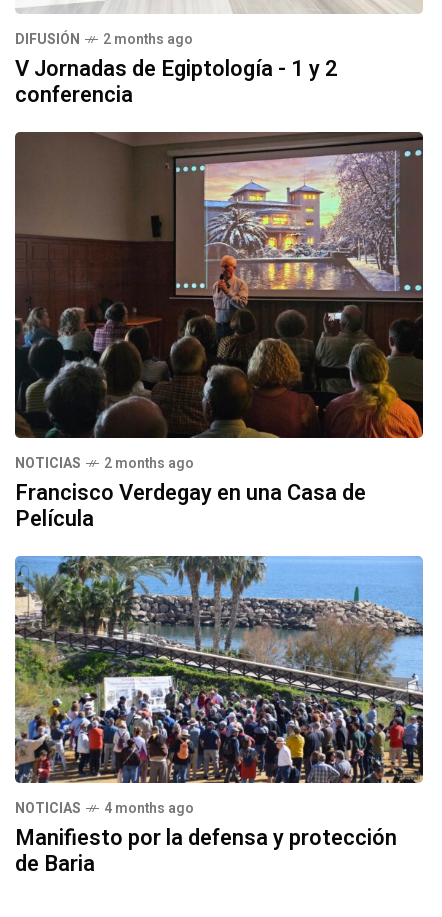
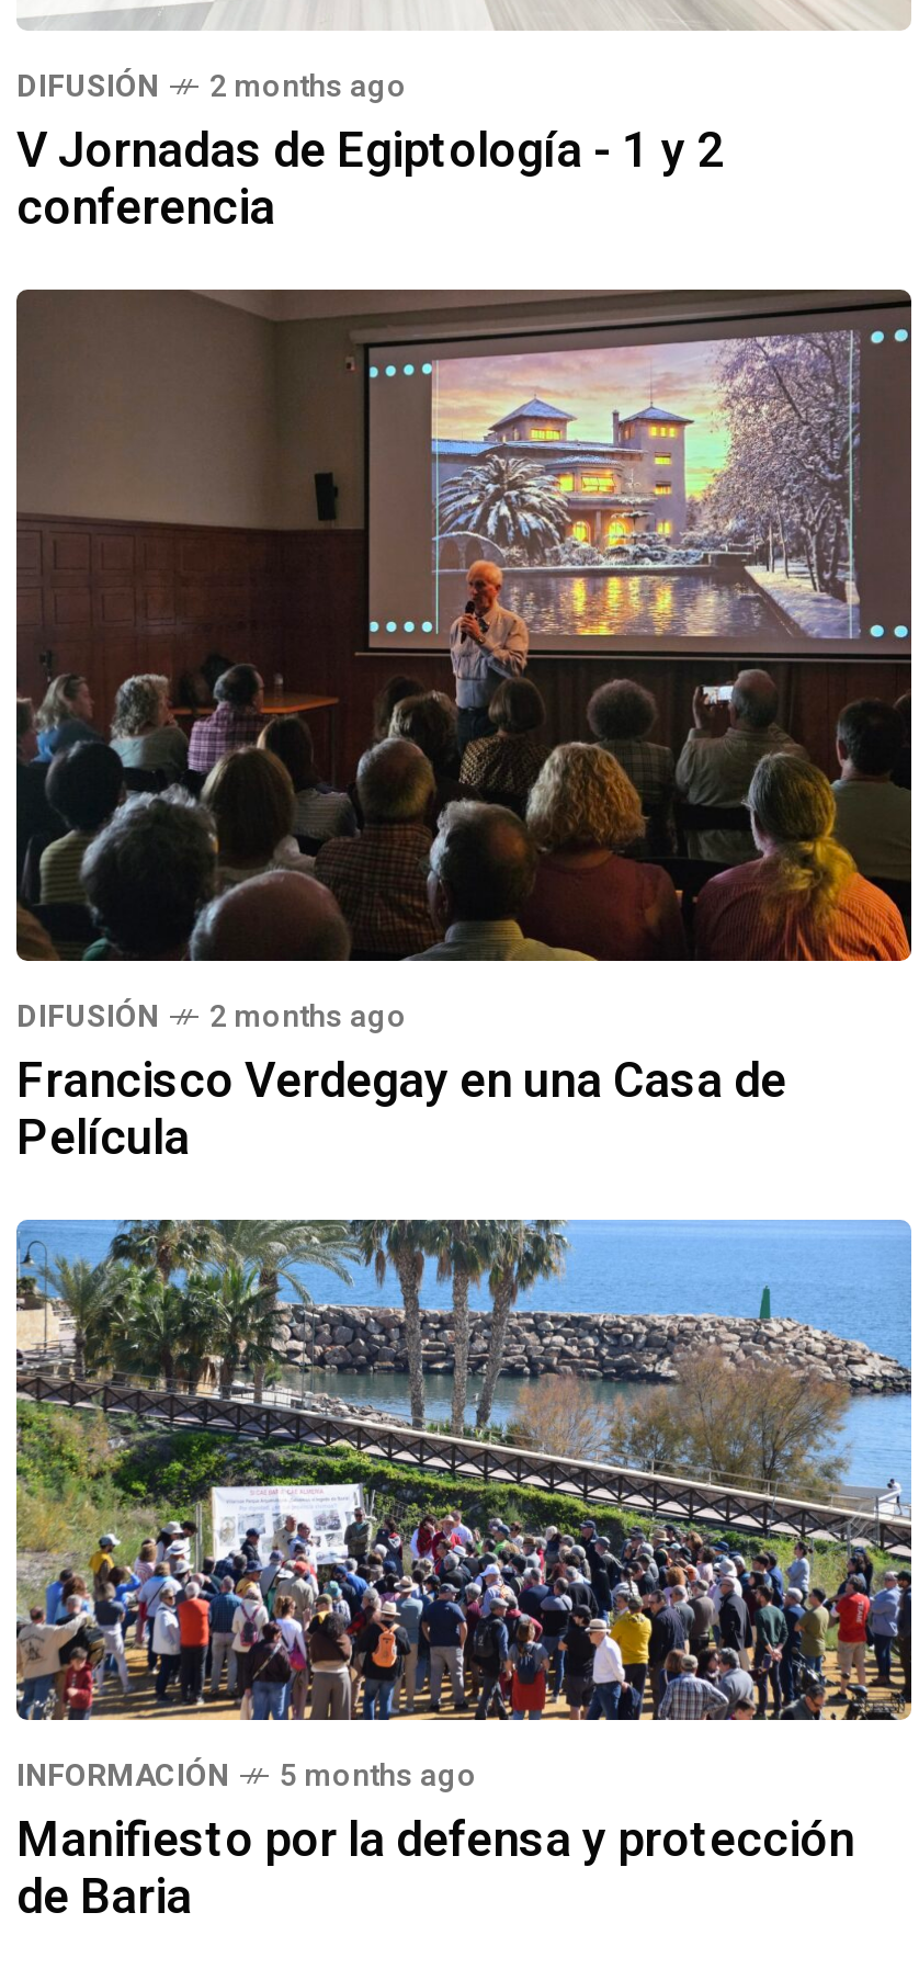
- NOTICIAS
+ DIFUSIÓN

- NOTICIAS
- 4 months ago
+ INFORMACIÓN
+ 5 months ago
